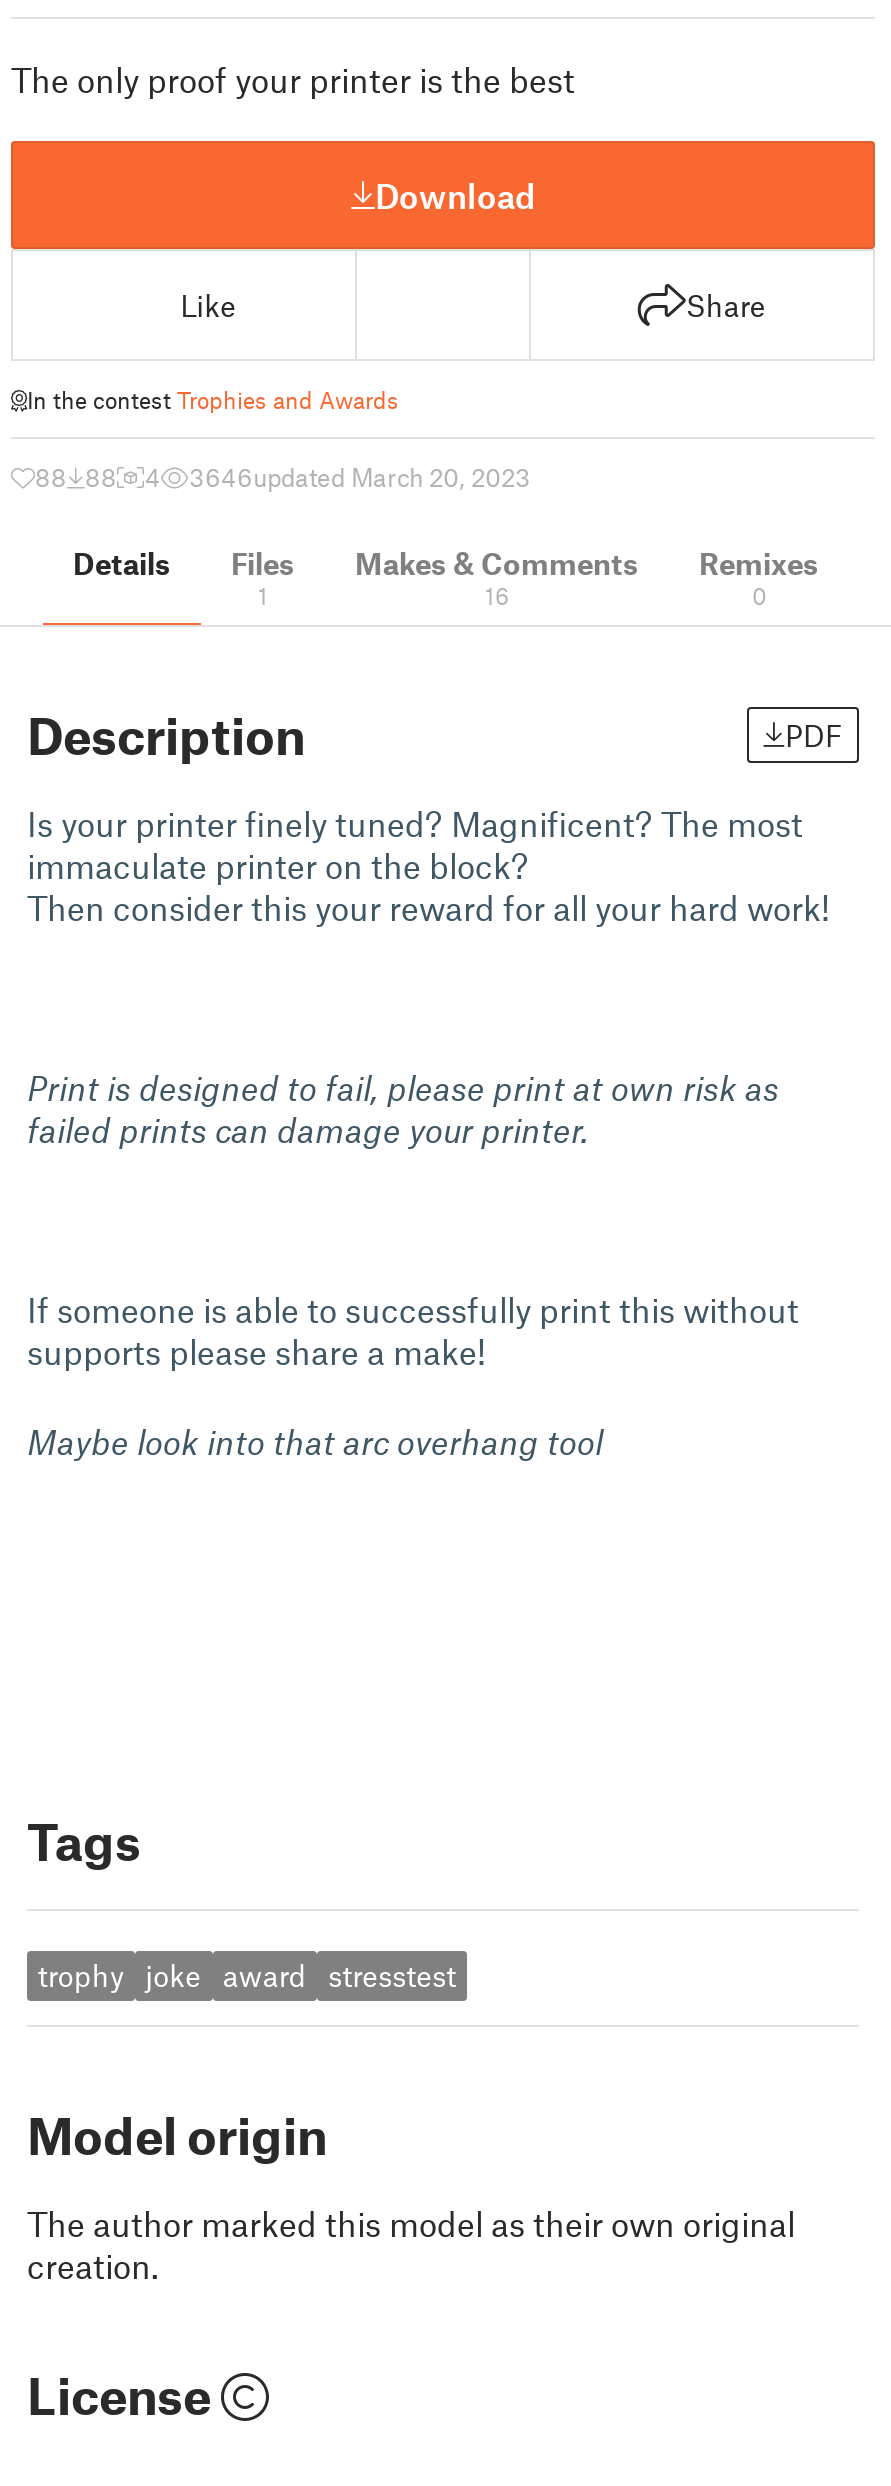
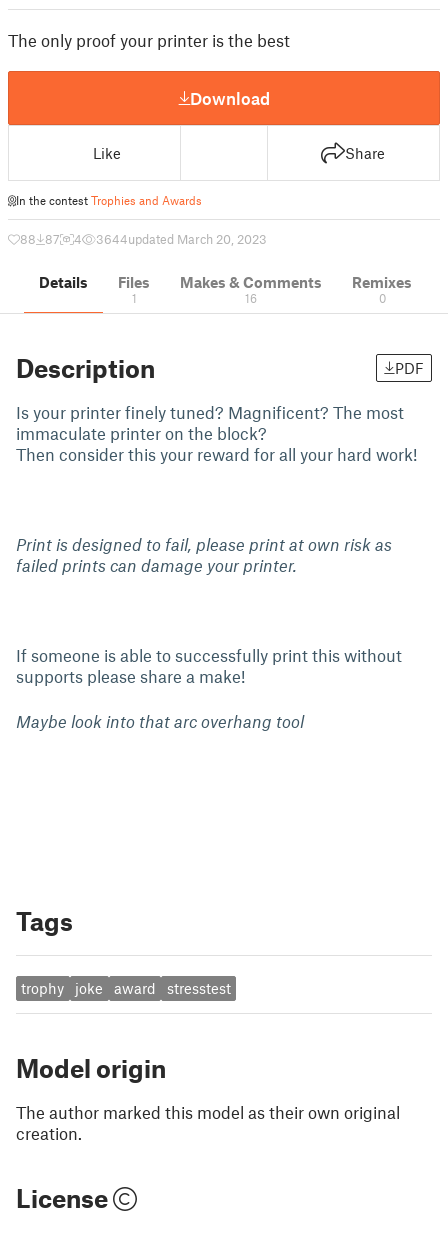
- 88 88
+ 88 87

- 3646updated March 20, 2023
+ 3644updated March 20, 2023
